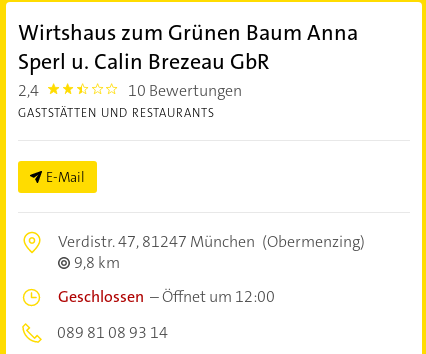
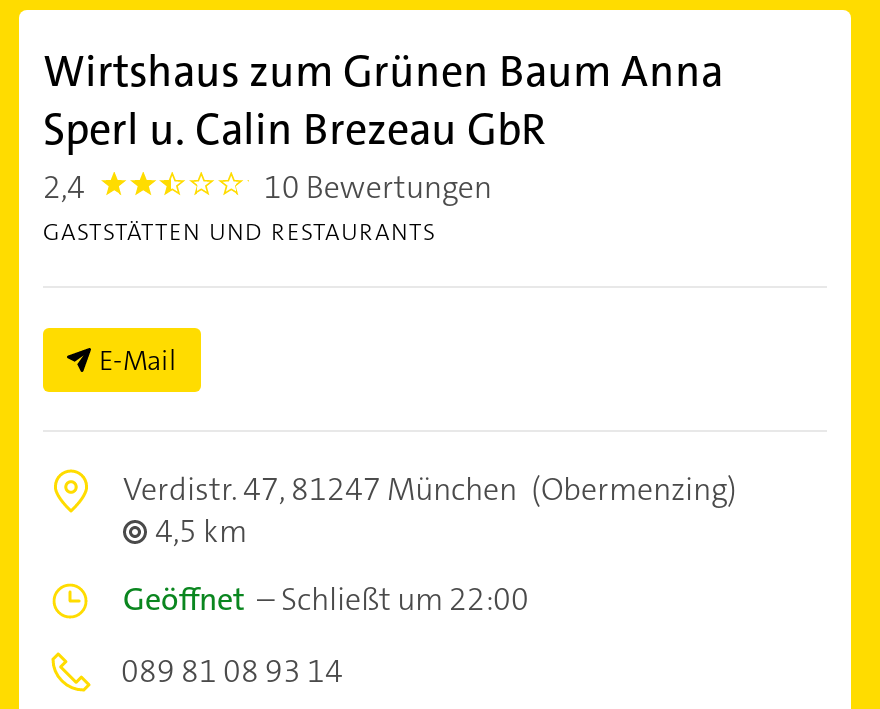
- 9,8 km
+ 4,5 km

- Geschlossen – Öffnet um 12:00
+ Geöffnet – Schließt um 22:00
